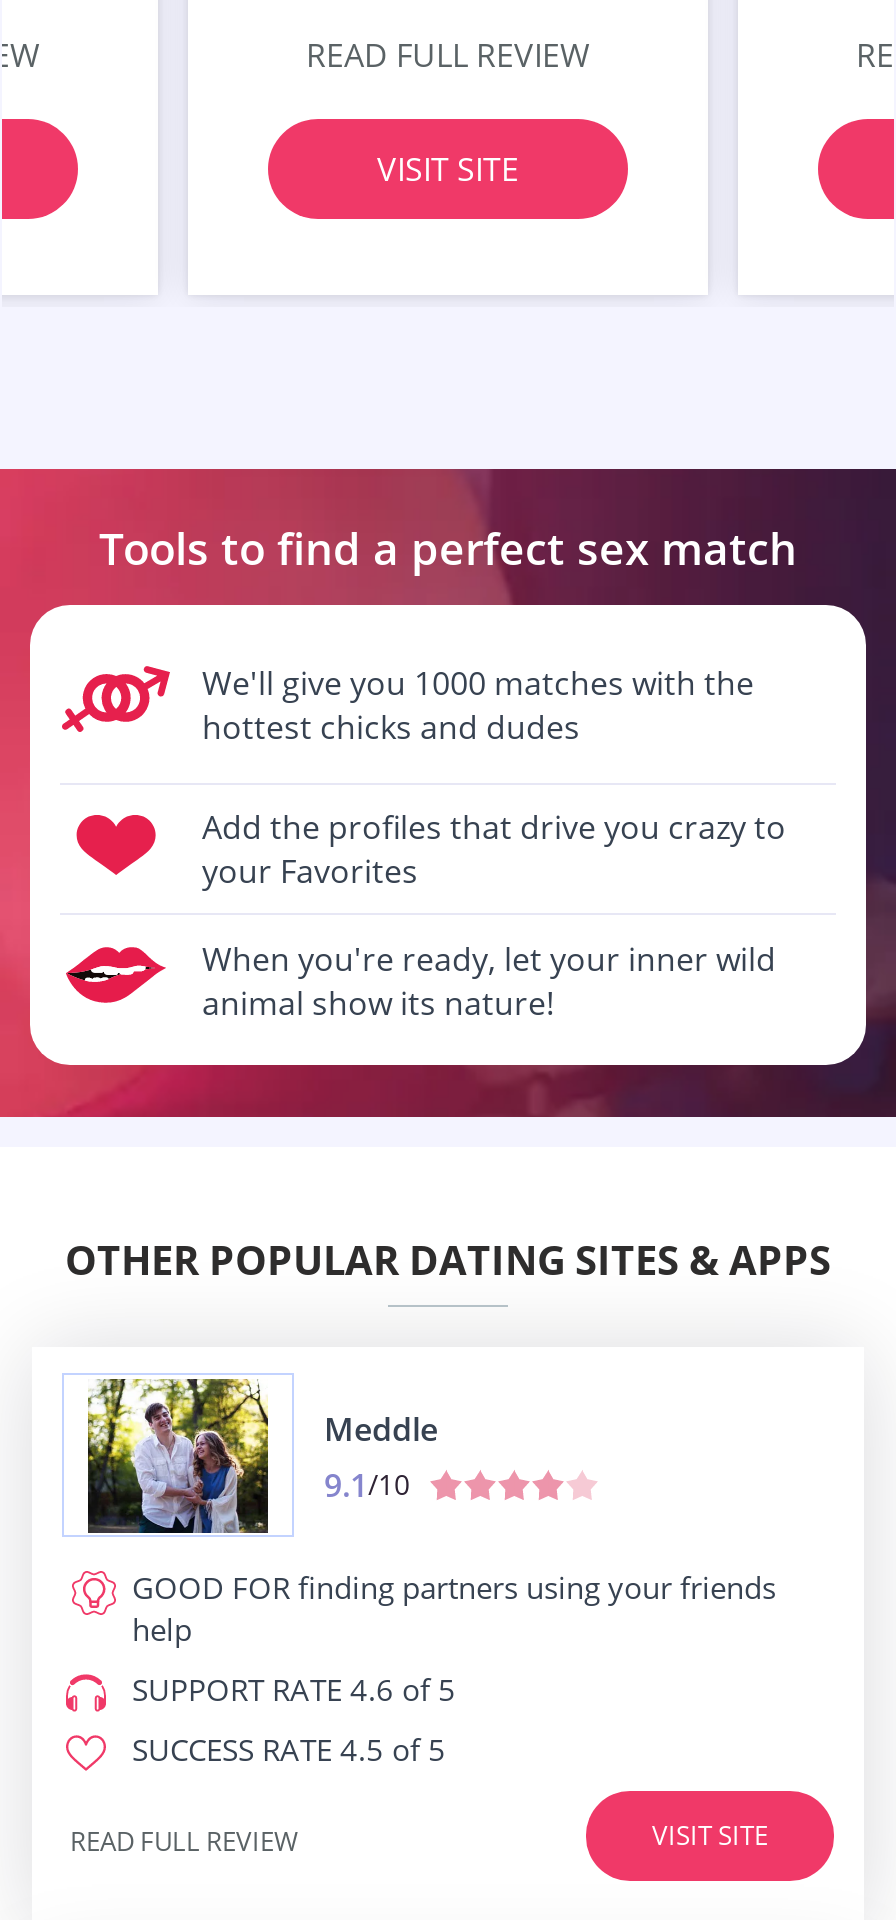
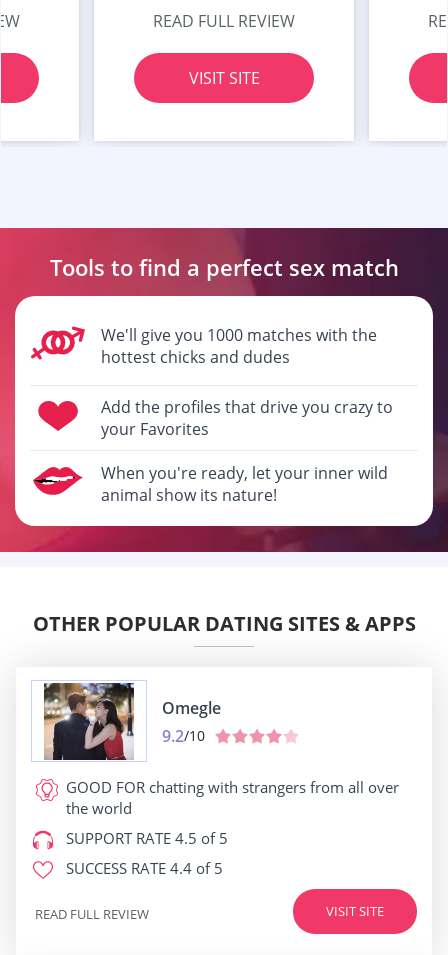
- [image]
- GOOD FOR finding partners using your friends
- help
+ [image]
+ GOOD FOR chatting with strangers from all over
+ the world

- Meddle
- 9.1/10
+ Omegle
+ 9.2/10

- SUPPORT RATE 4.6 of 5
+ SUPPORT RATE 4.5 of 5

- SUCCESS RATE 4.5 of 5
+ SUCCESS RATE 4.4 of 5
